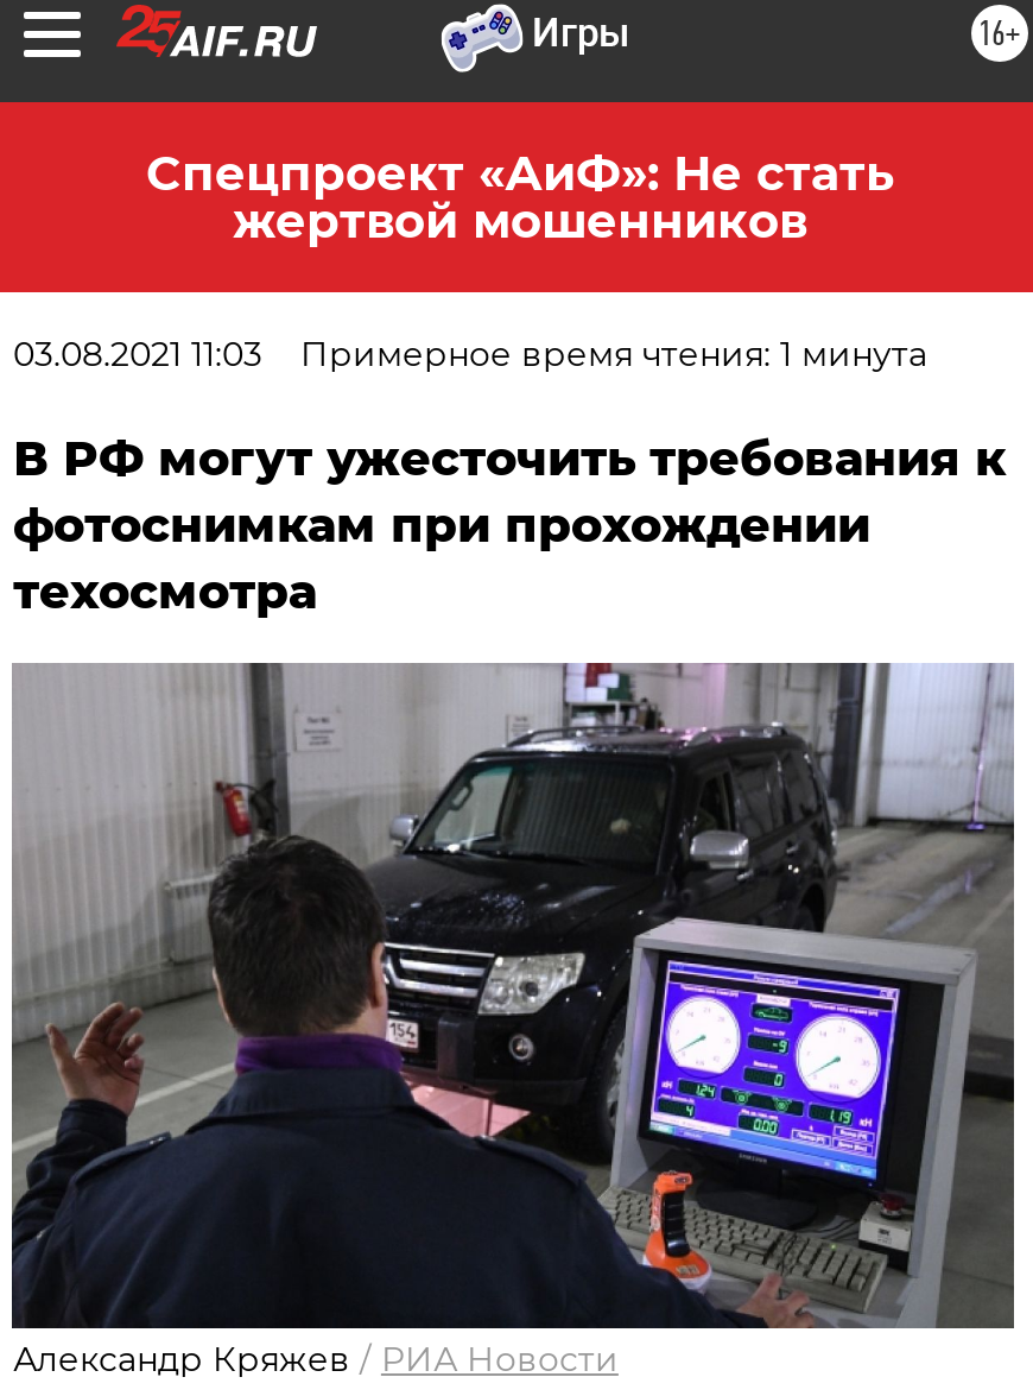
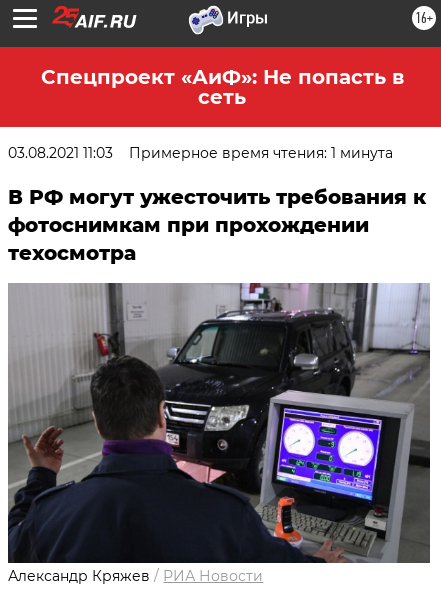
- Спецпроект «АиФ»: Не стать
- жертвой мошенников
+ Спецпроект «АиФ»: Не попасть в
+ сеть
